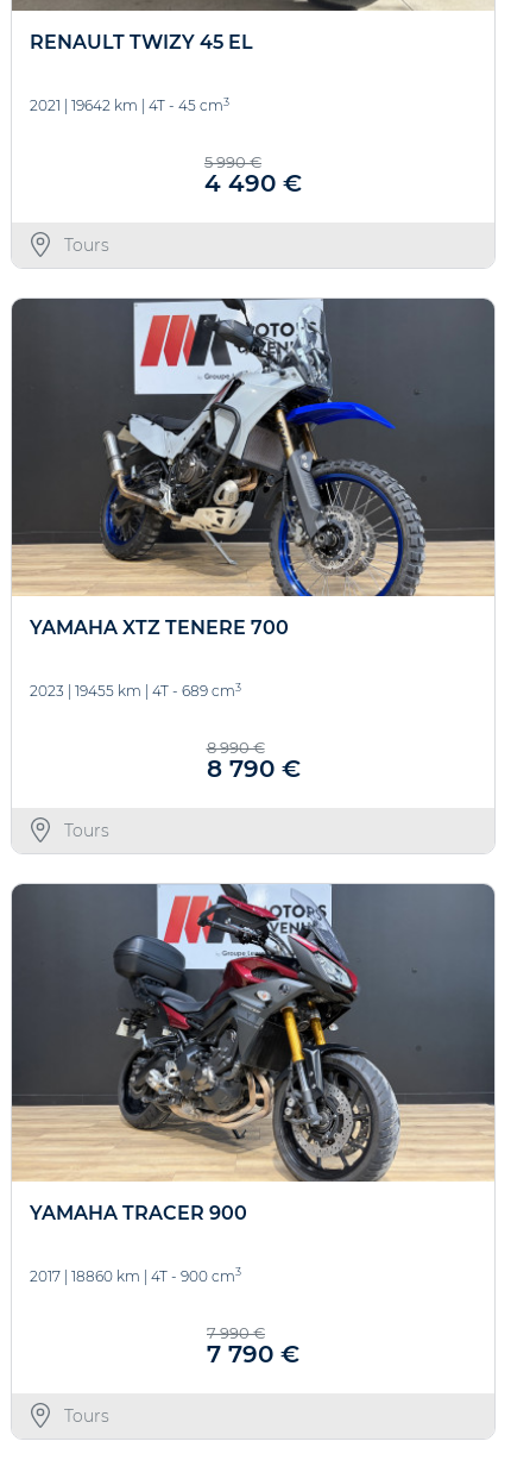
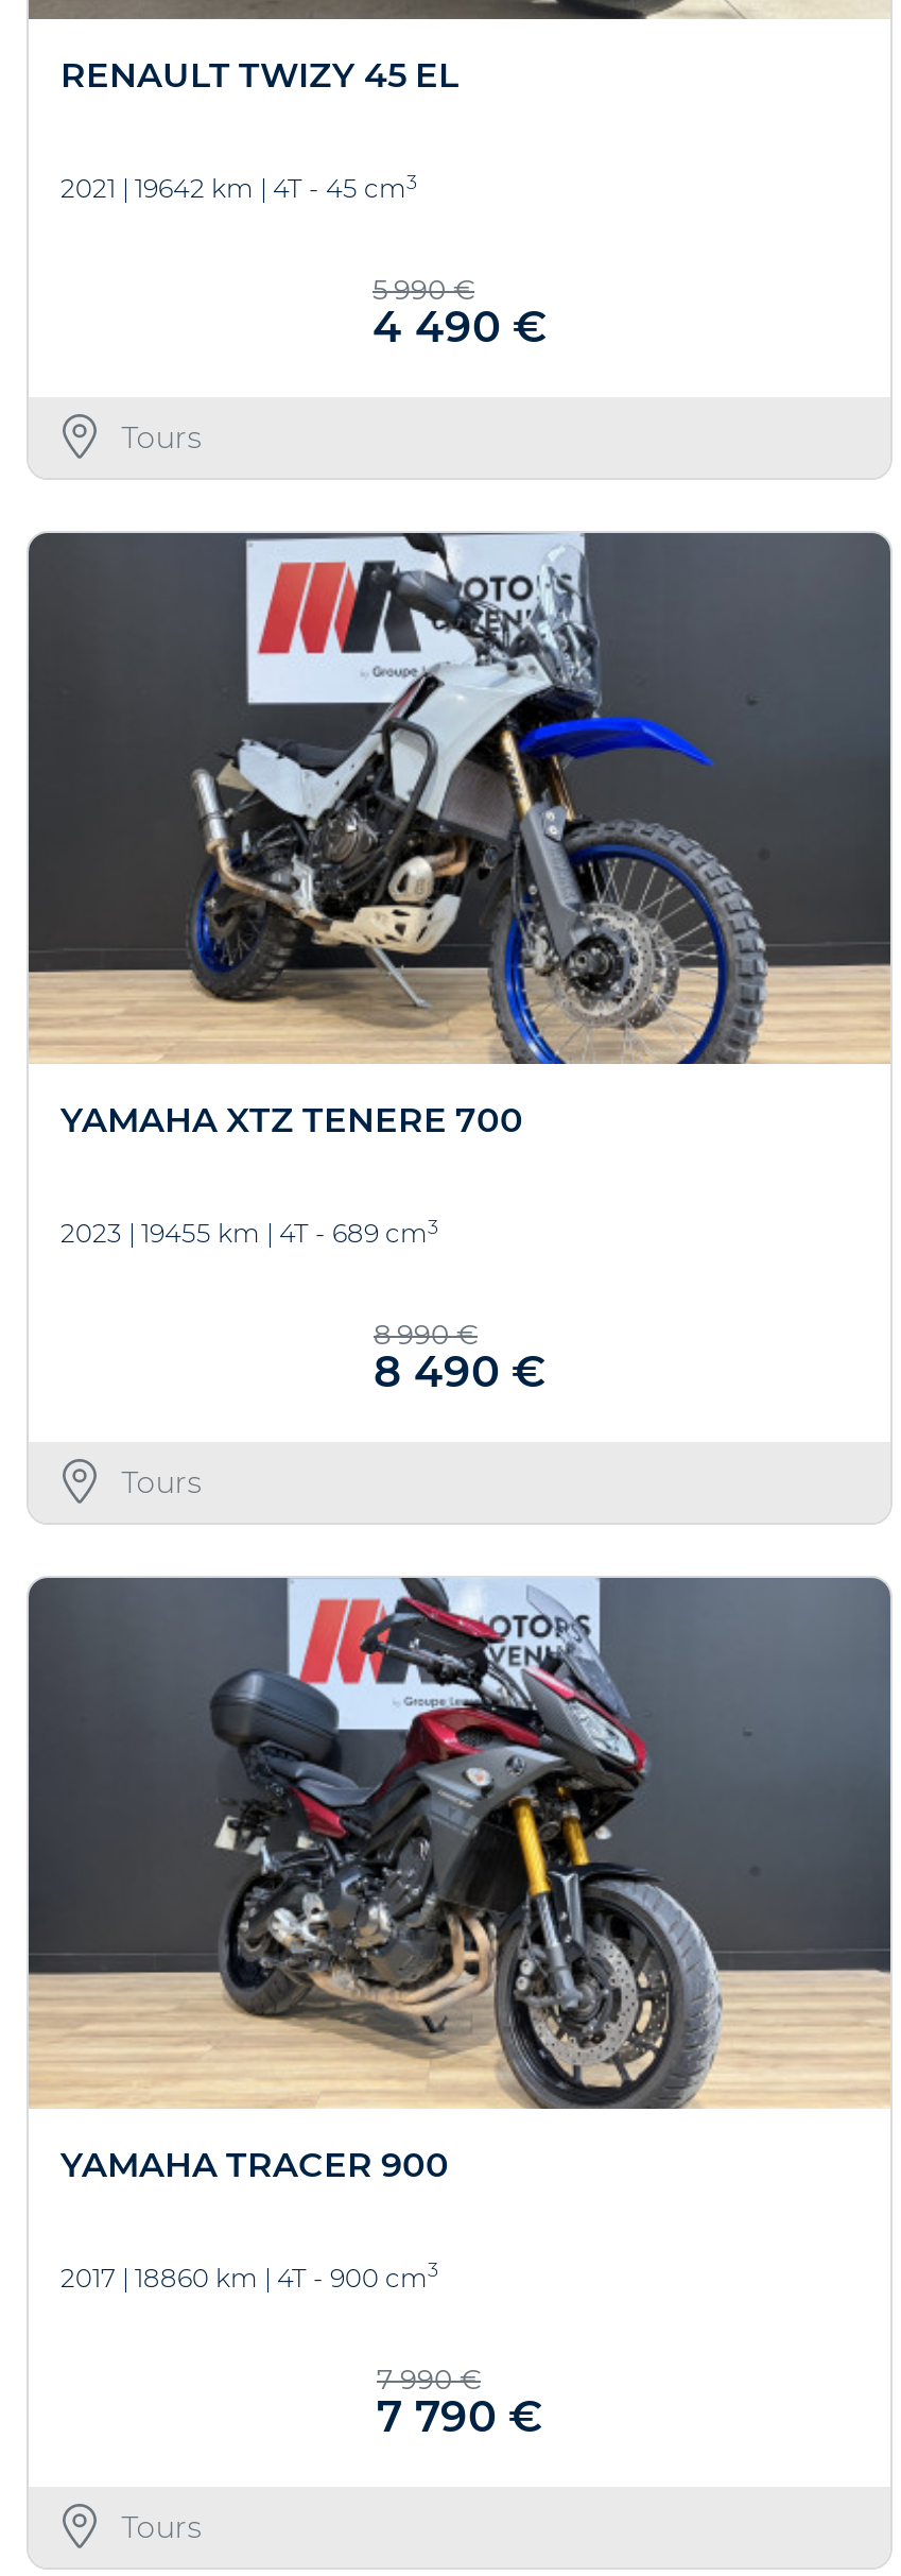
- 8 790 €
+ 8 490 €
